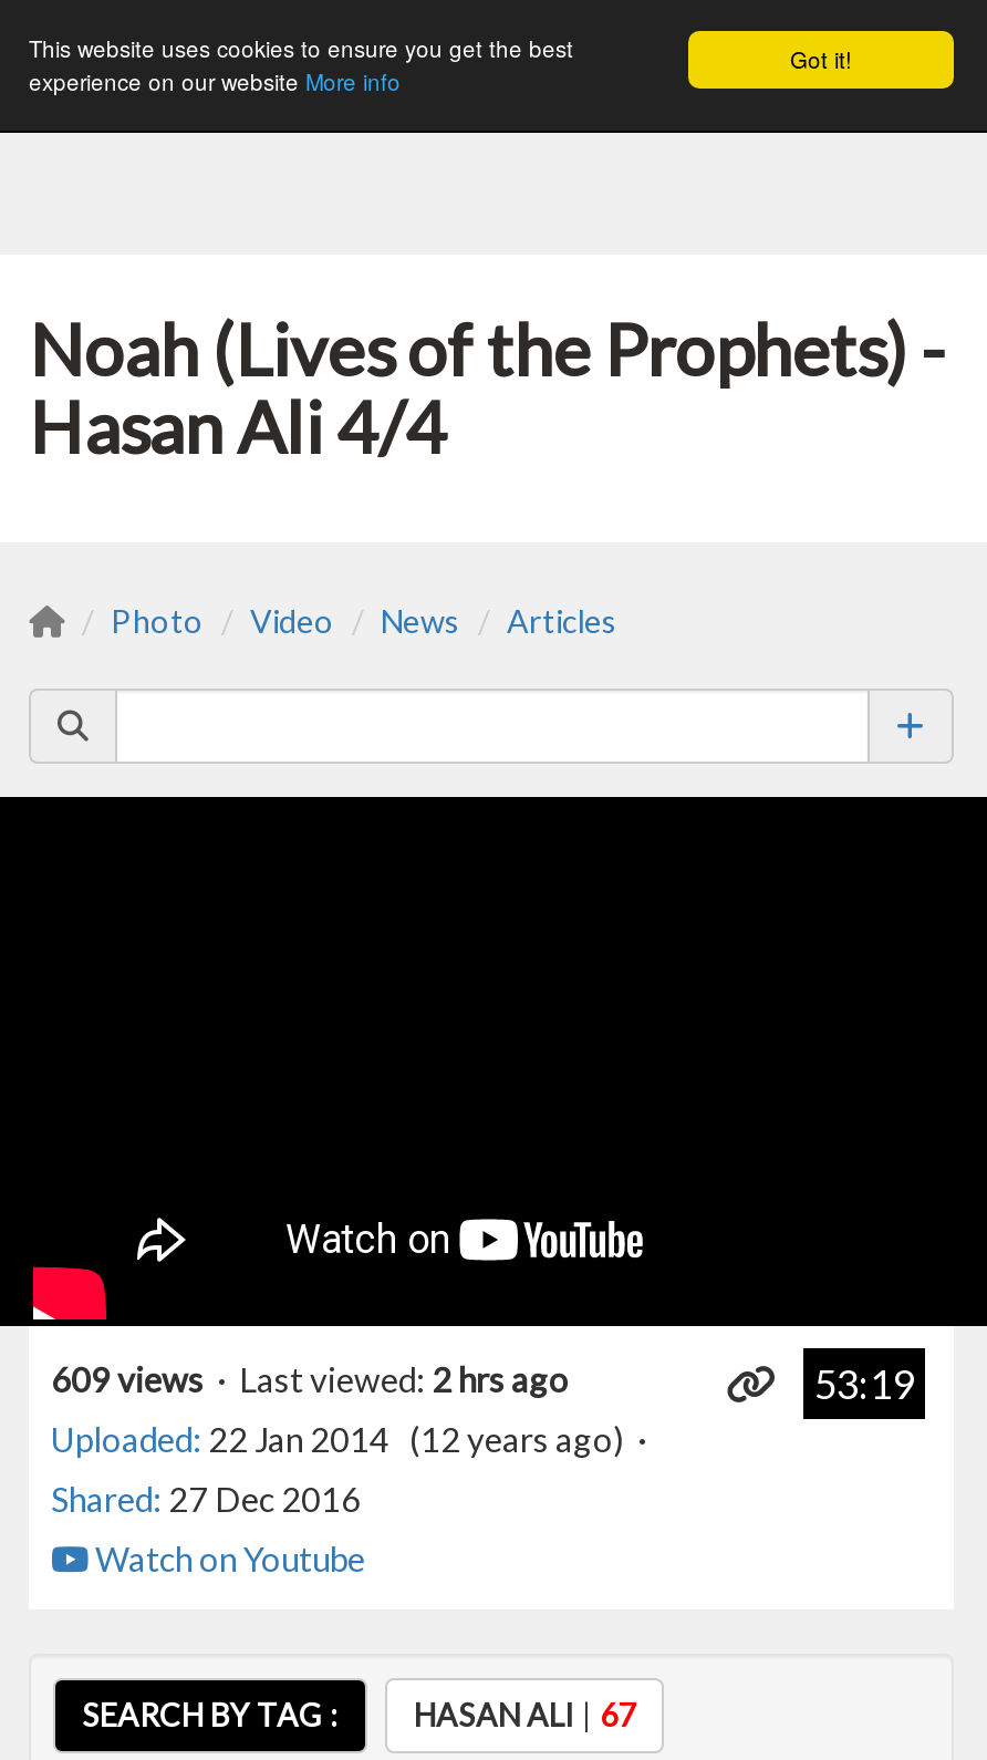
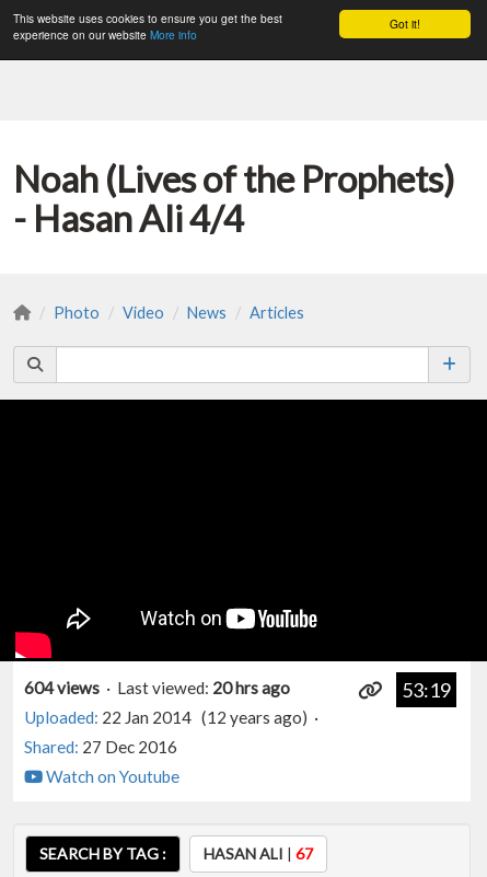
- 609 views · Last viewed: 2 hrs ago
+ 604 views · Last viewed: 20 hrs ago
